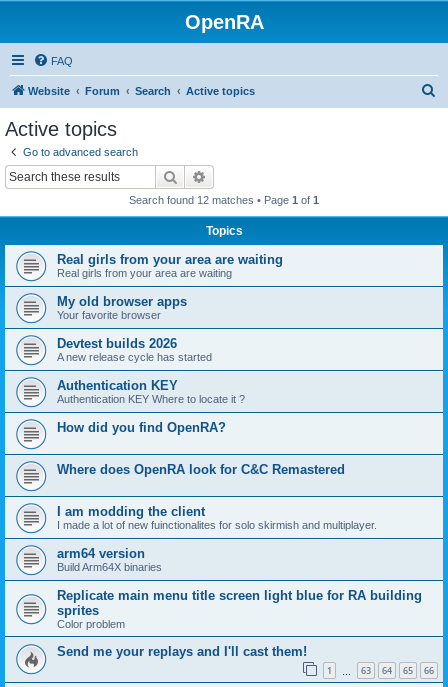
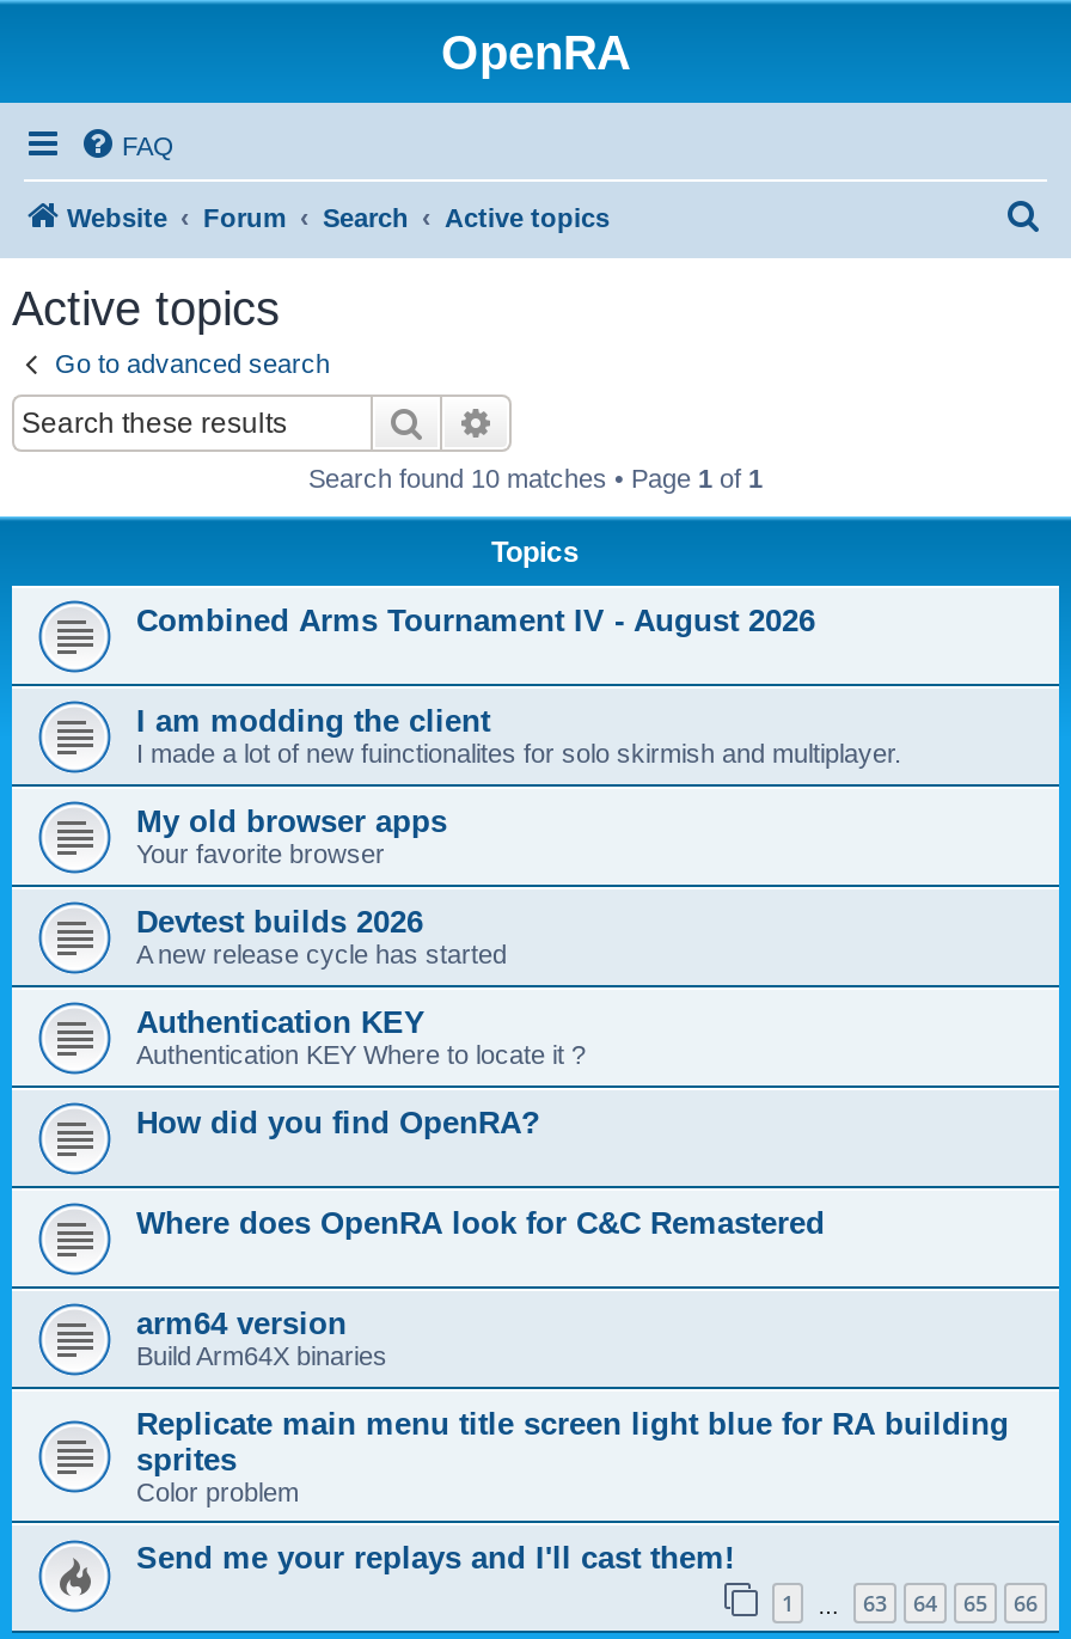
- Search found 12 matches • Page 1 of 1
+ Search found 10 matches • Page 1 of 1

- Real girls from your area are waiting
- Real girls from your area are waiting
+ Combined Arms Tournament IV - August 2026

moved down: My old browser apps | Your favorite browser | Devtest builds 2026 | A new release cycle has started | Authentication KEY | Authentication KEY Where to locate it ? | How did you find OpenRA? | Where does OpenRA look for C&C Remastered

moved up: I am modding the client | I made a lot of new fuinctionalites for solo skirmish and multiplayer.
